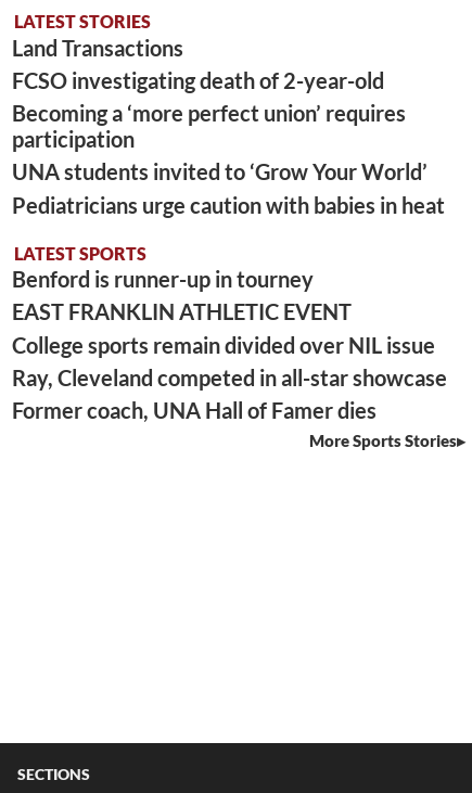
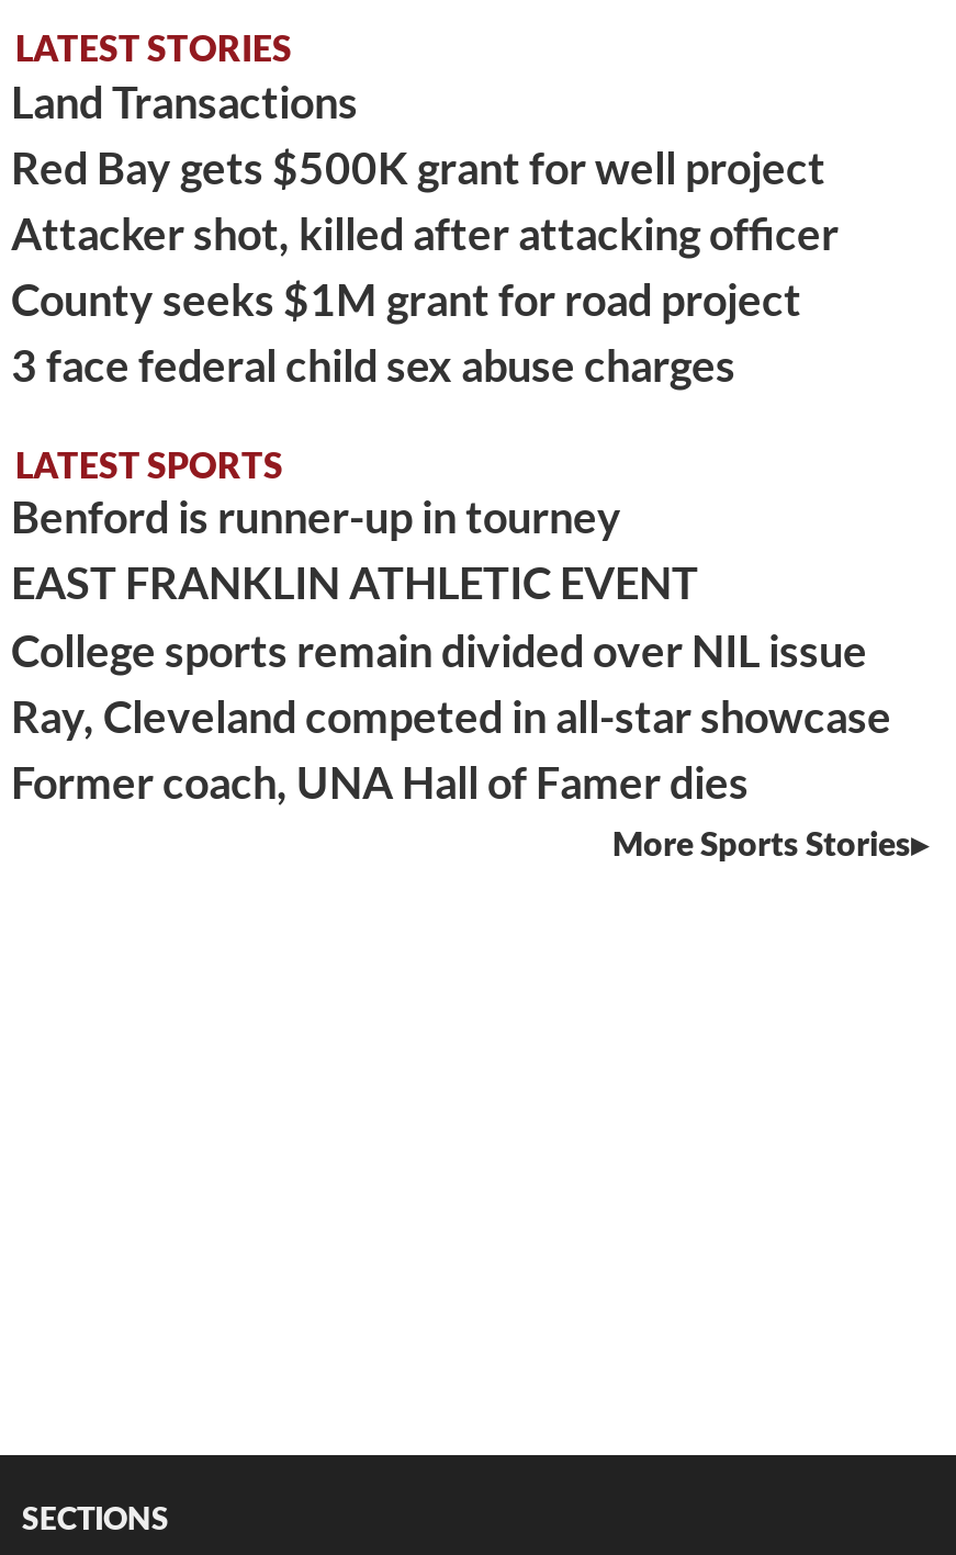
- FCSO investigating death of 2-year-old
- Becoming a ‘more perfect union’ requires
- participation
- UNA students invited to ‘Grow Your World’
- Pediatricians urge caution with babies in heat
+ Red Bay gets $500K grant for well project
+ Attacker shot, killed after attacking officer
+ County seeks $1M grant for road project
+ 3 face federal child sex abuse charges
